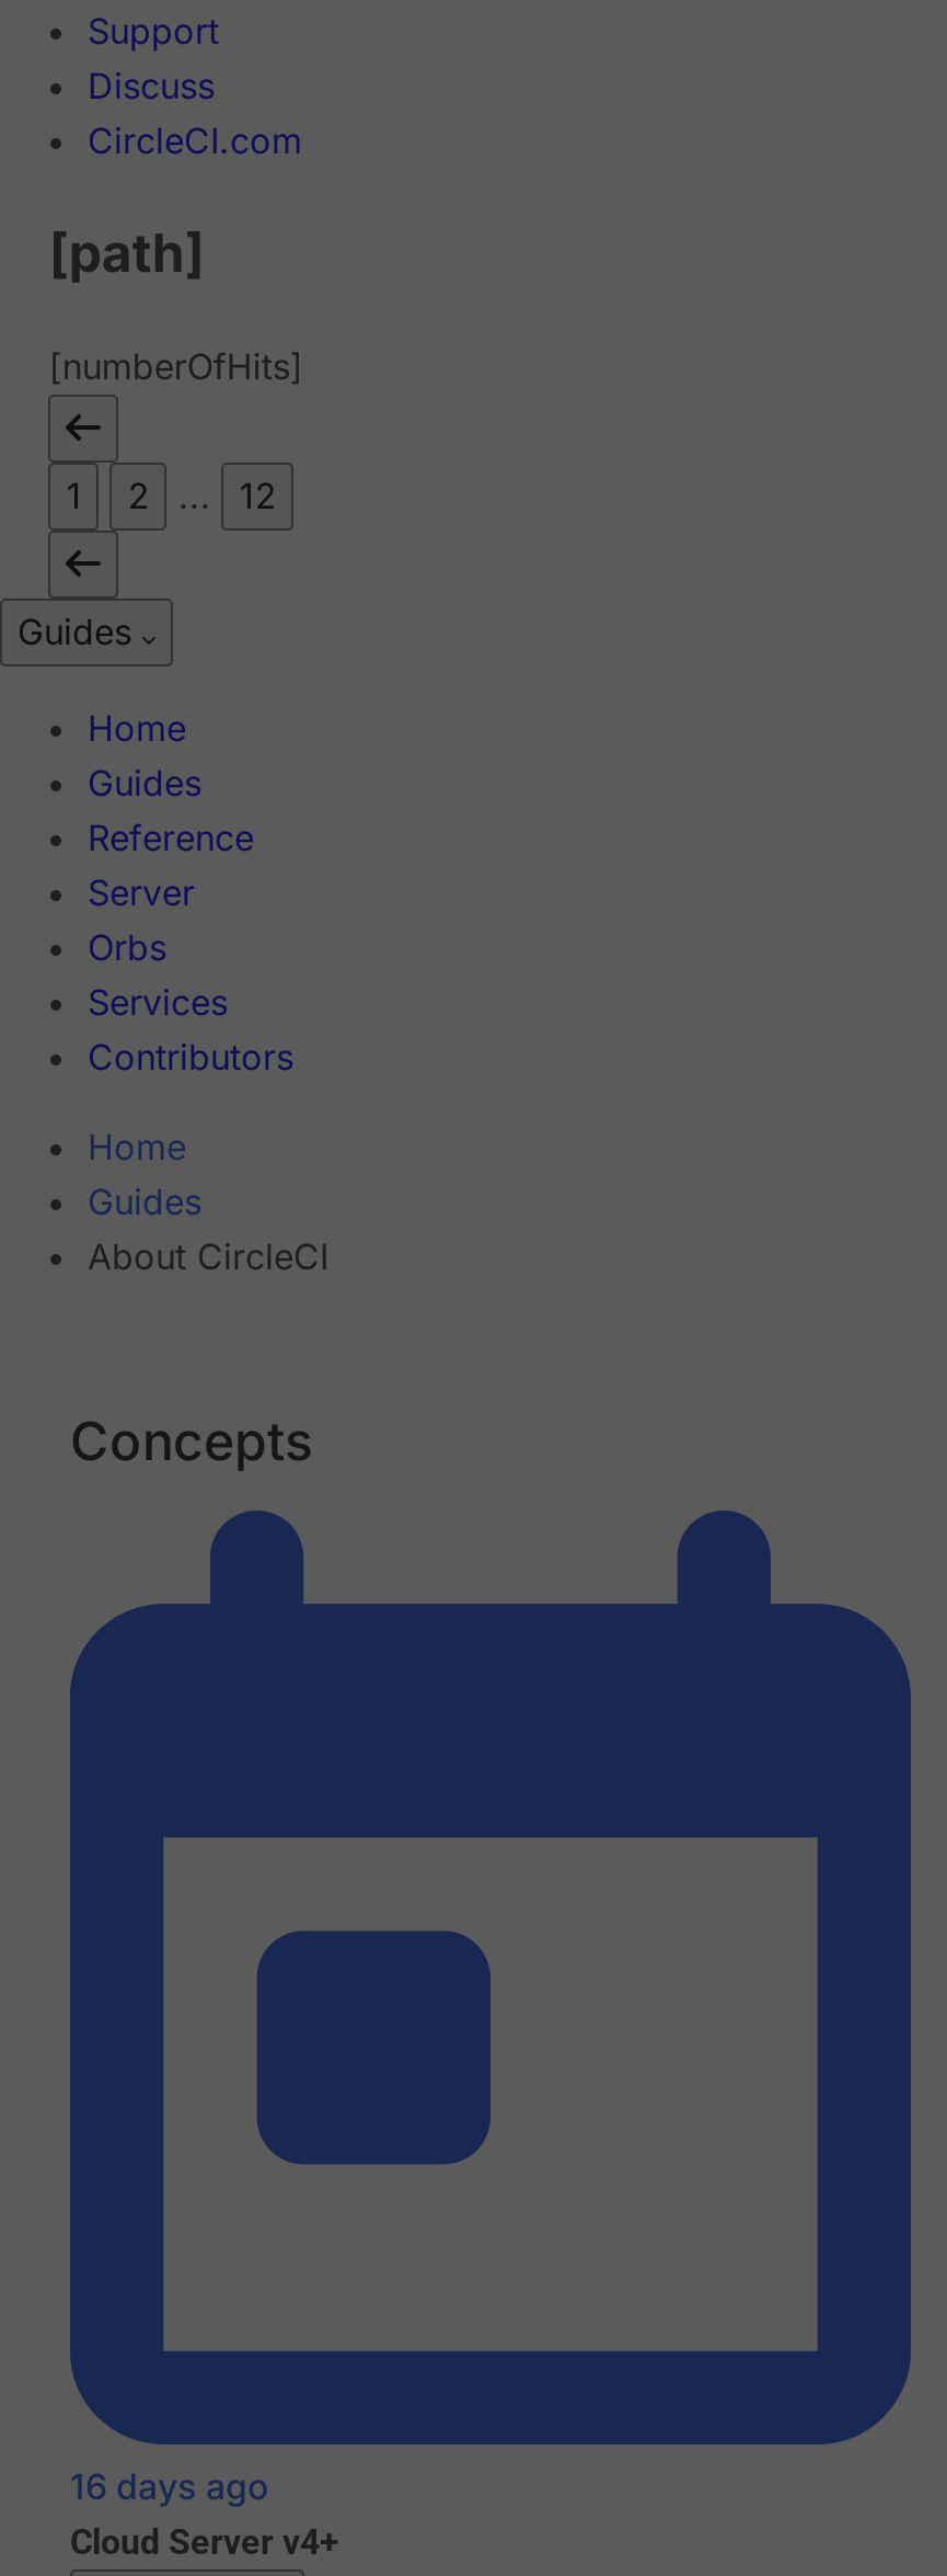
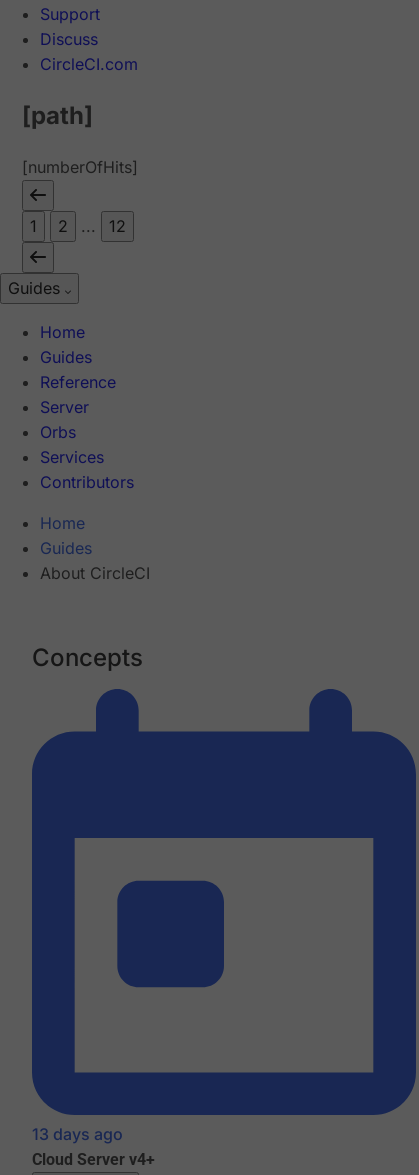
- 16 days ago
+ 13 days ago
